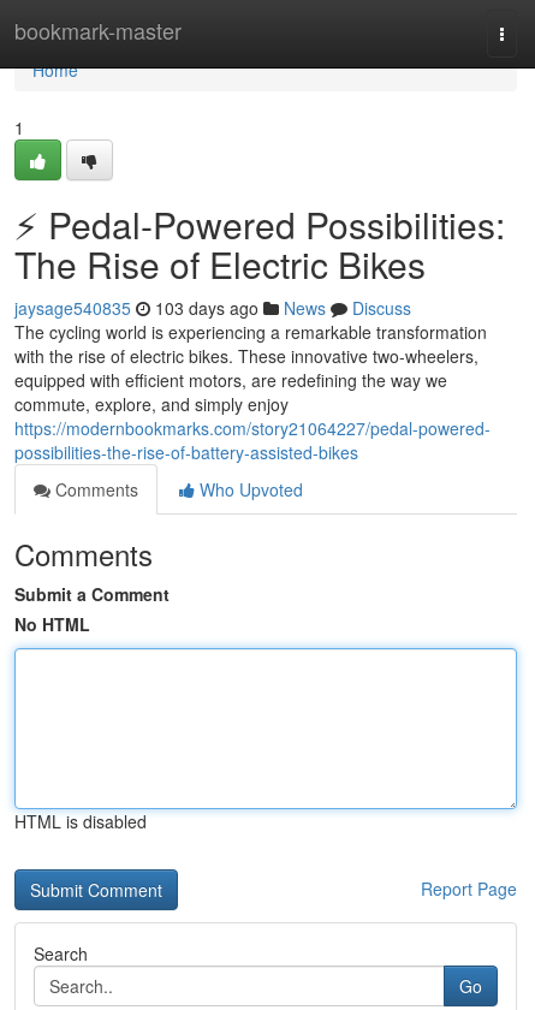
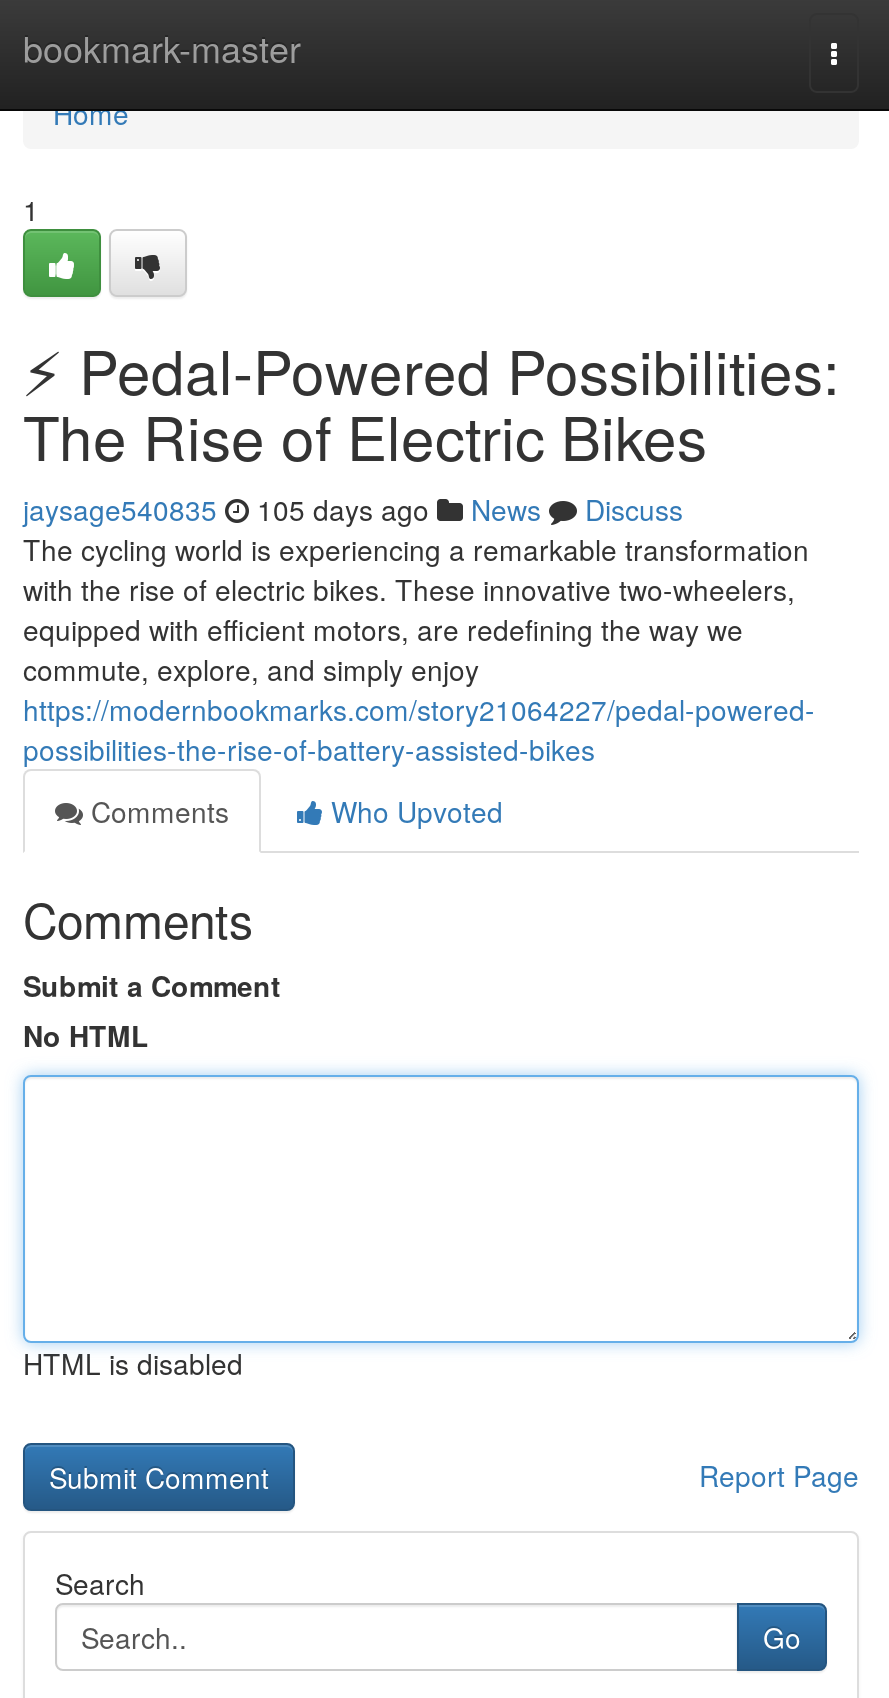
- jaysage540835 103 days ago News Discuss
+ jaysage540835 105 days ago News Discuss
